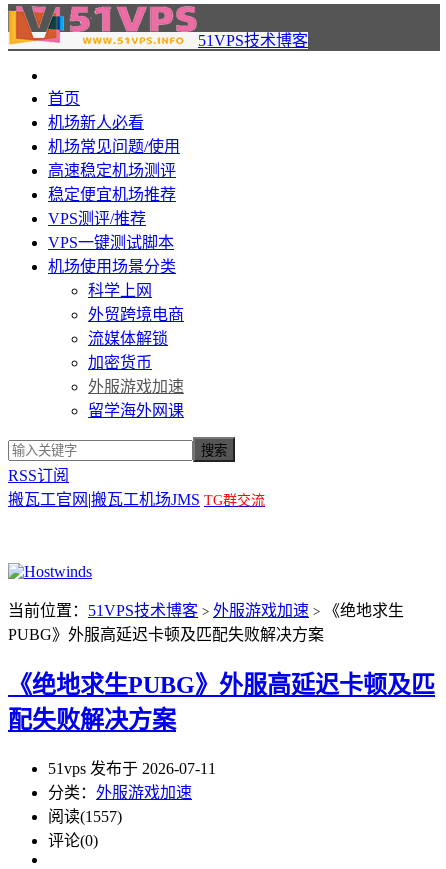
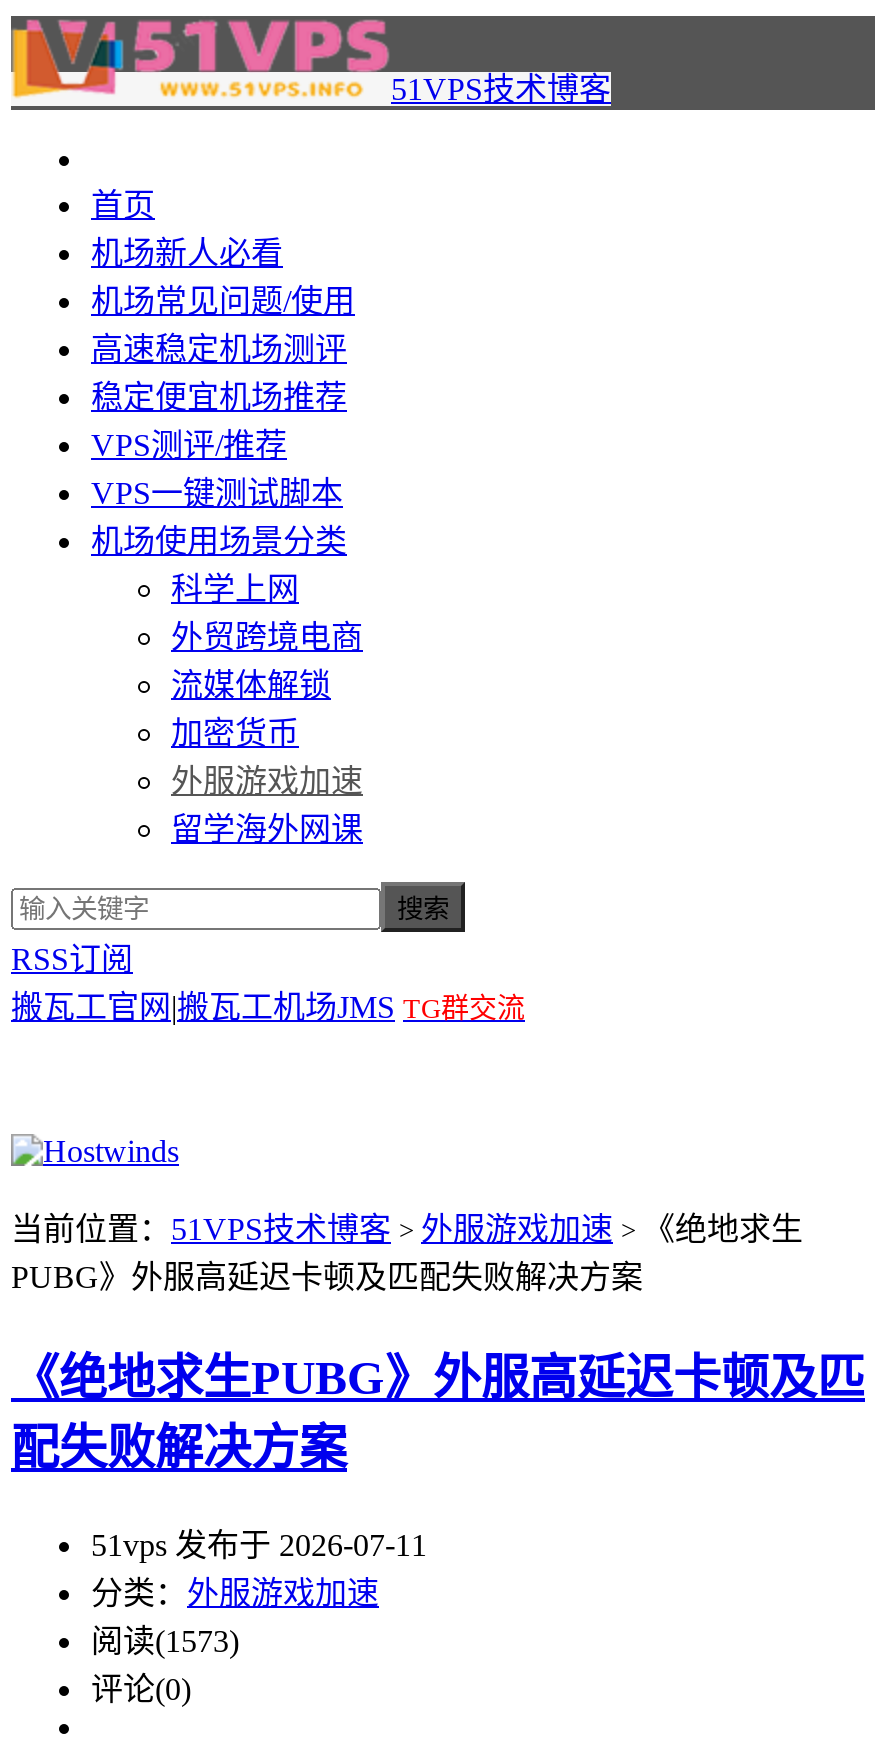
- 阅读(1557)
+ 阅读(1573)
